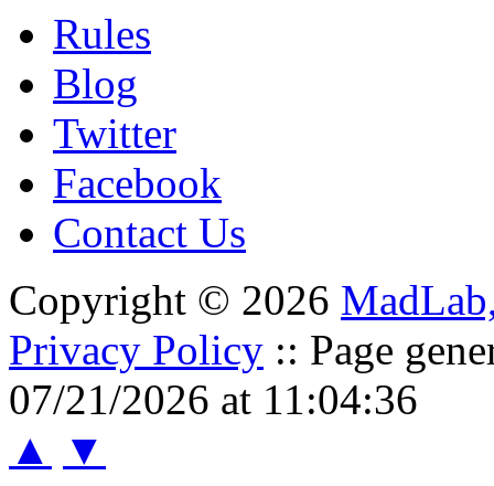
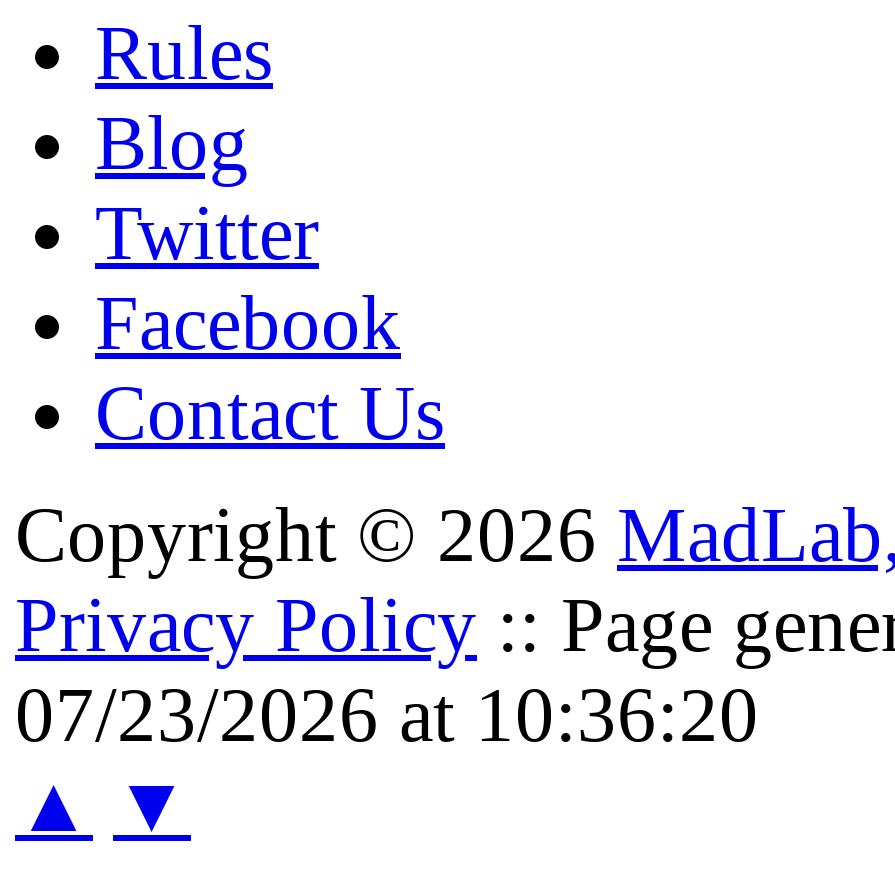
- 07/21/2026 at 11:04:36
+ 07/23/2026 at 10:36:20
